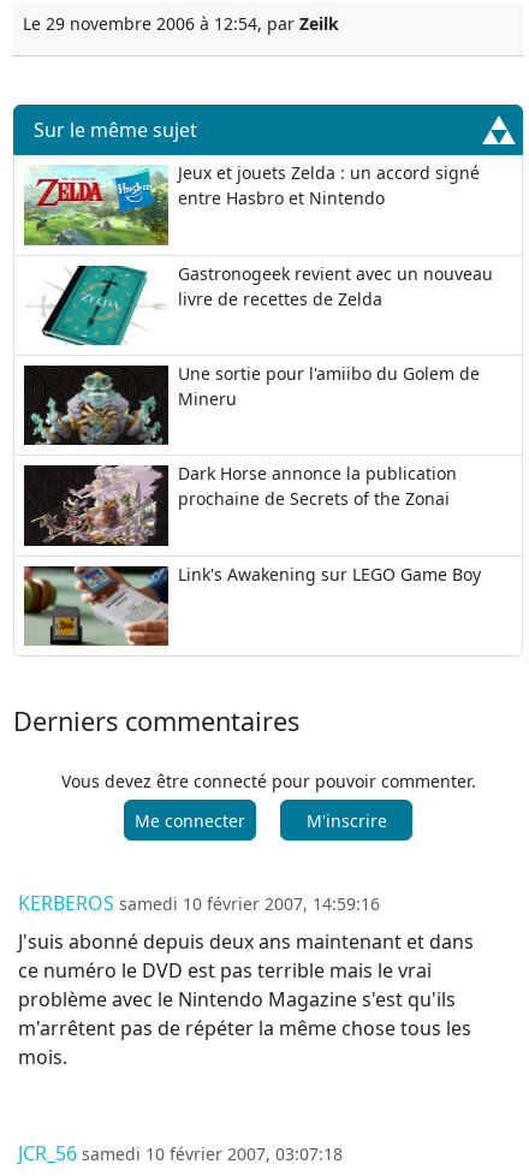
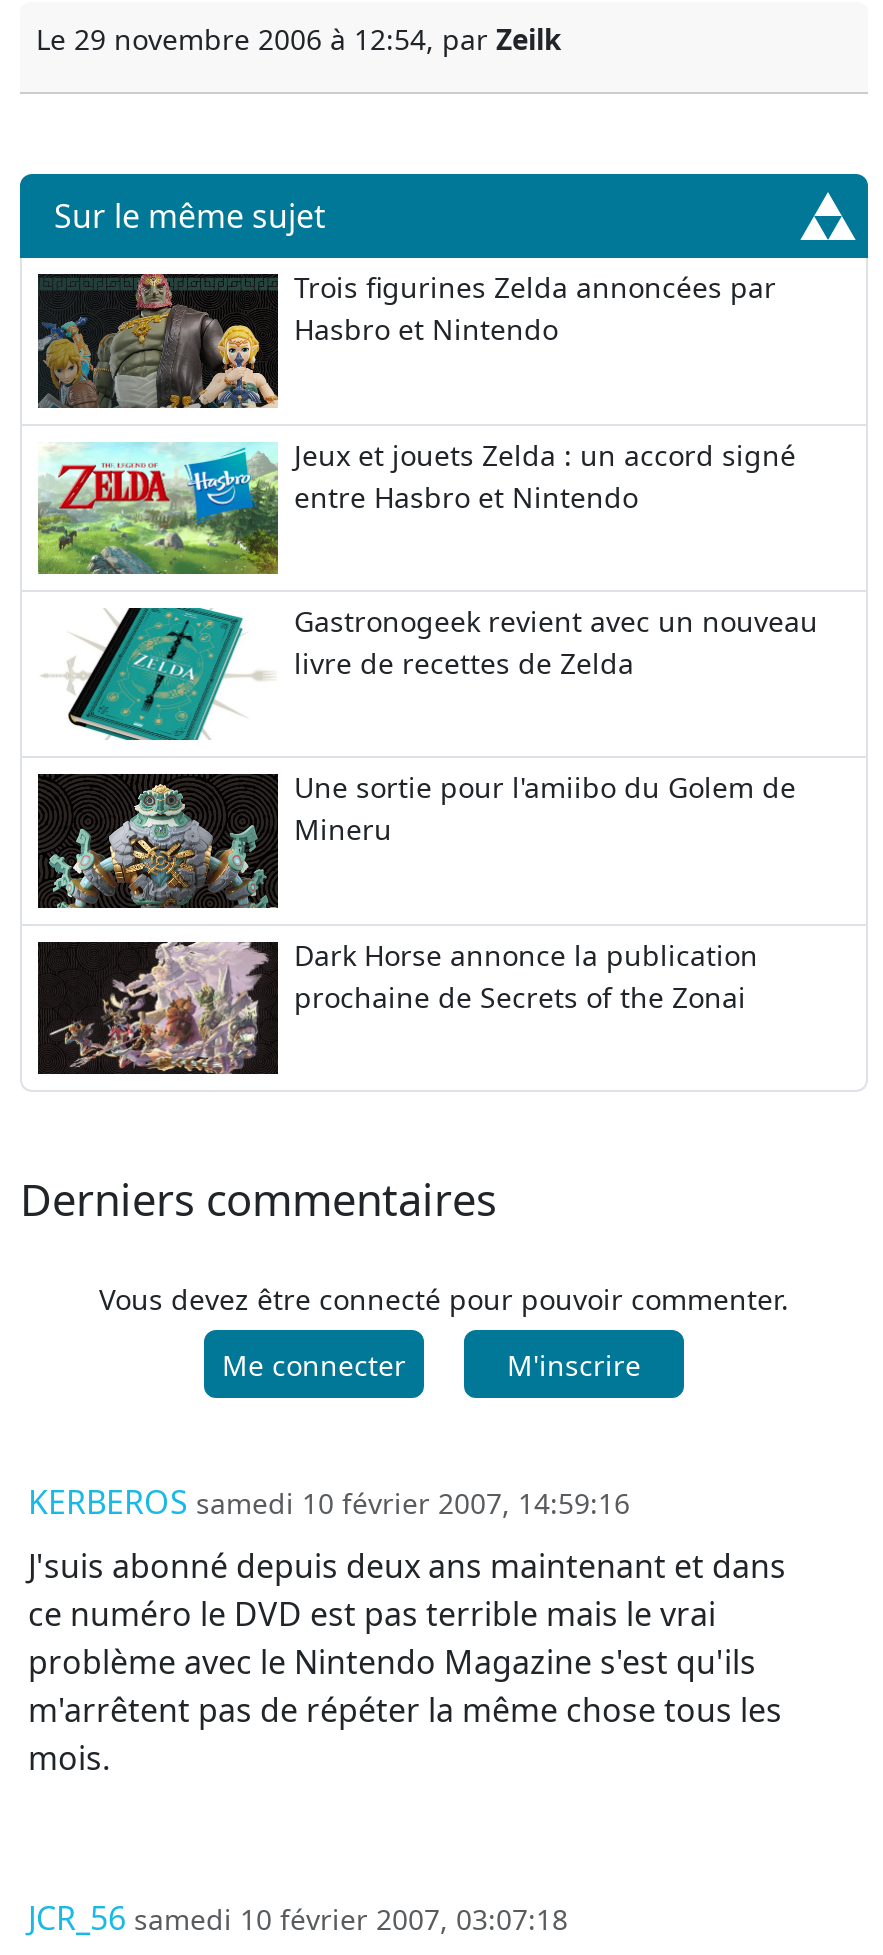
+ [image]
+ Trois figurines Zelda annoncées par
+ Hasbro et Nintendo

moved down: [image] | Jeux et jouets Zelda : un accord signé | entre Hasbro et Nintendo | ... | Dark Horse annonce la publication | prochaine de Secrets of the Zonai

- [image]
- Link's Awakening sur LEGO Game Boy
